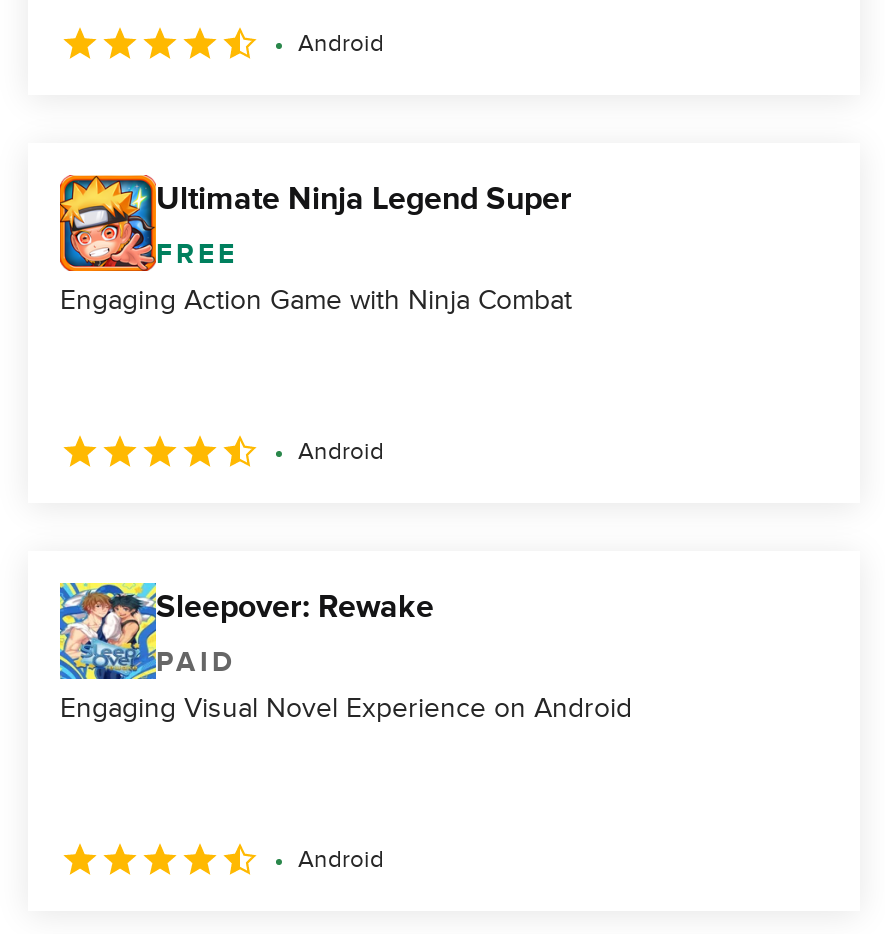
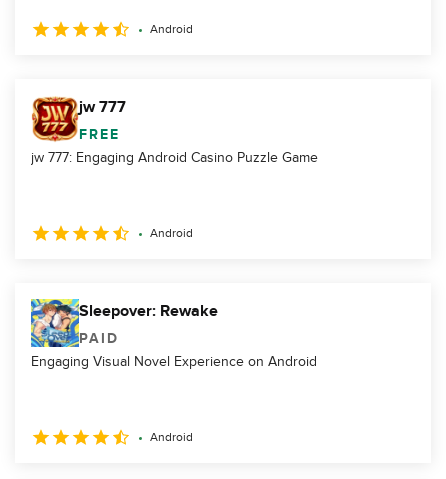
- [image]
- Ultimate Ninja Legend Super
+ [image]
+ jw 777

- Engaging Action Game with Ninja Combat
+ jw 777: Engaging Android Casino Puzzle Game
